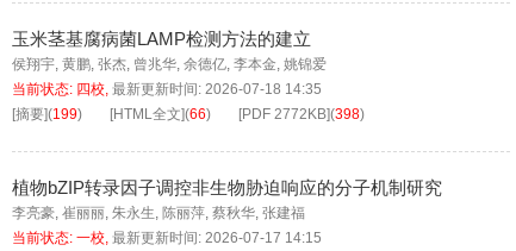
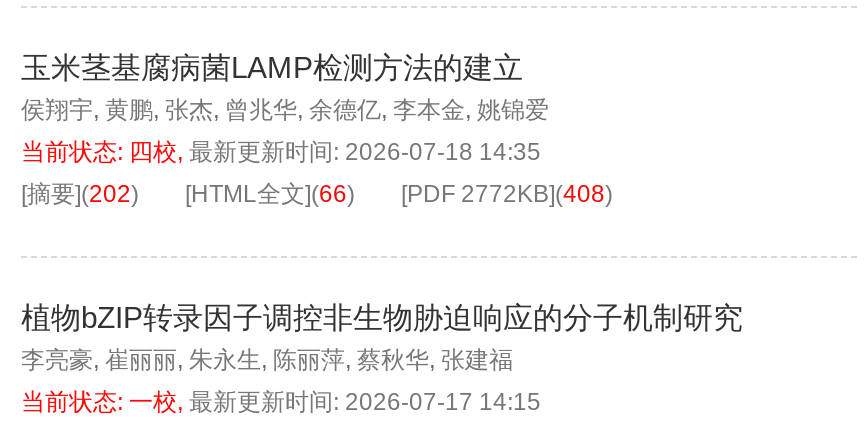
- [摘要](199)
+ [摘要](202)

- [PDF 2772KB](398)
+ [PDF 2772KB](408)
